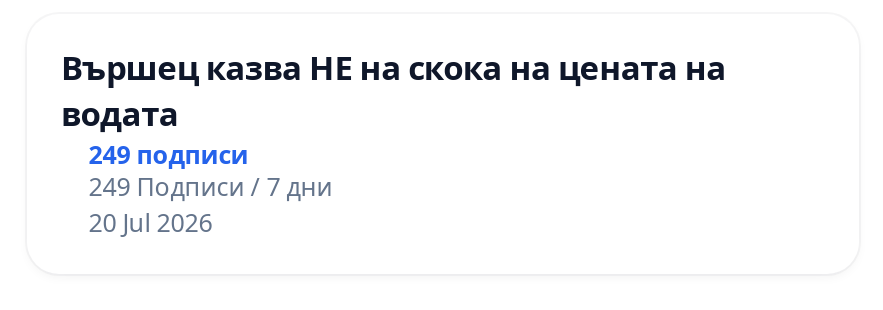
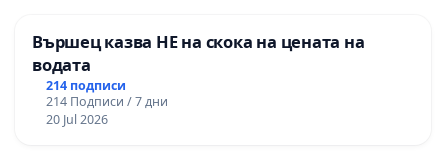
- 249 подписи
+ 214 подписи

- 249 Подписи / 7 дни
+ 214 Подписи / 7 дни
